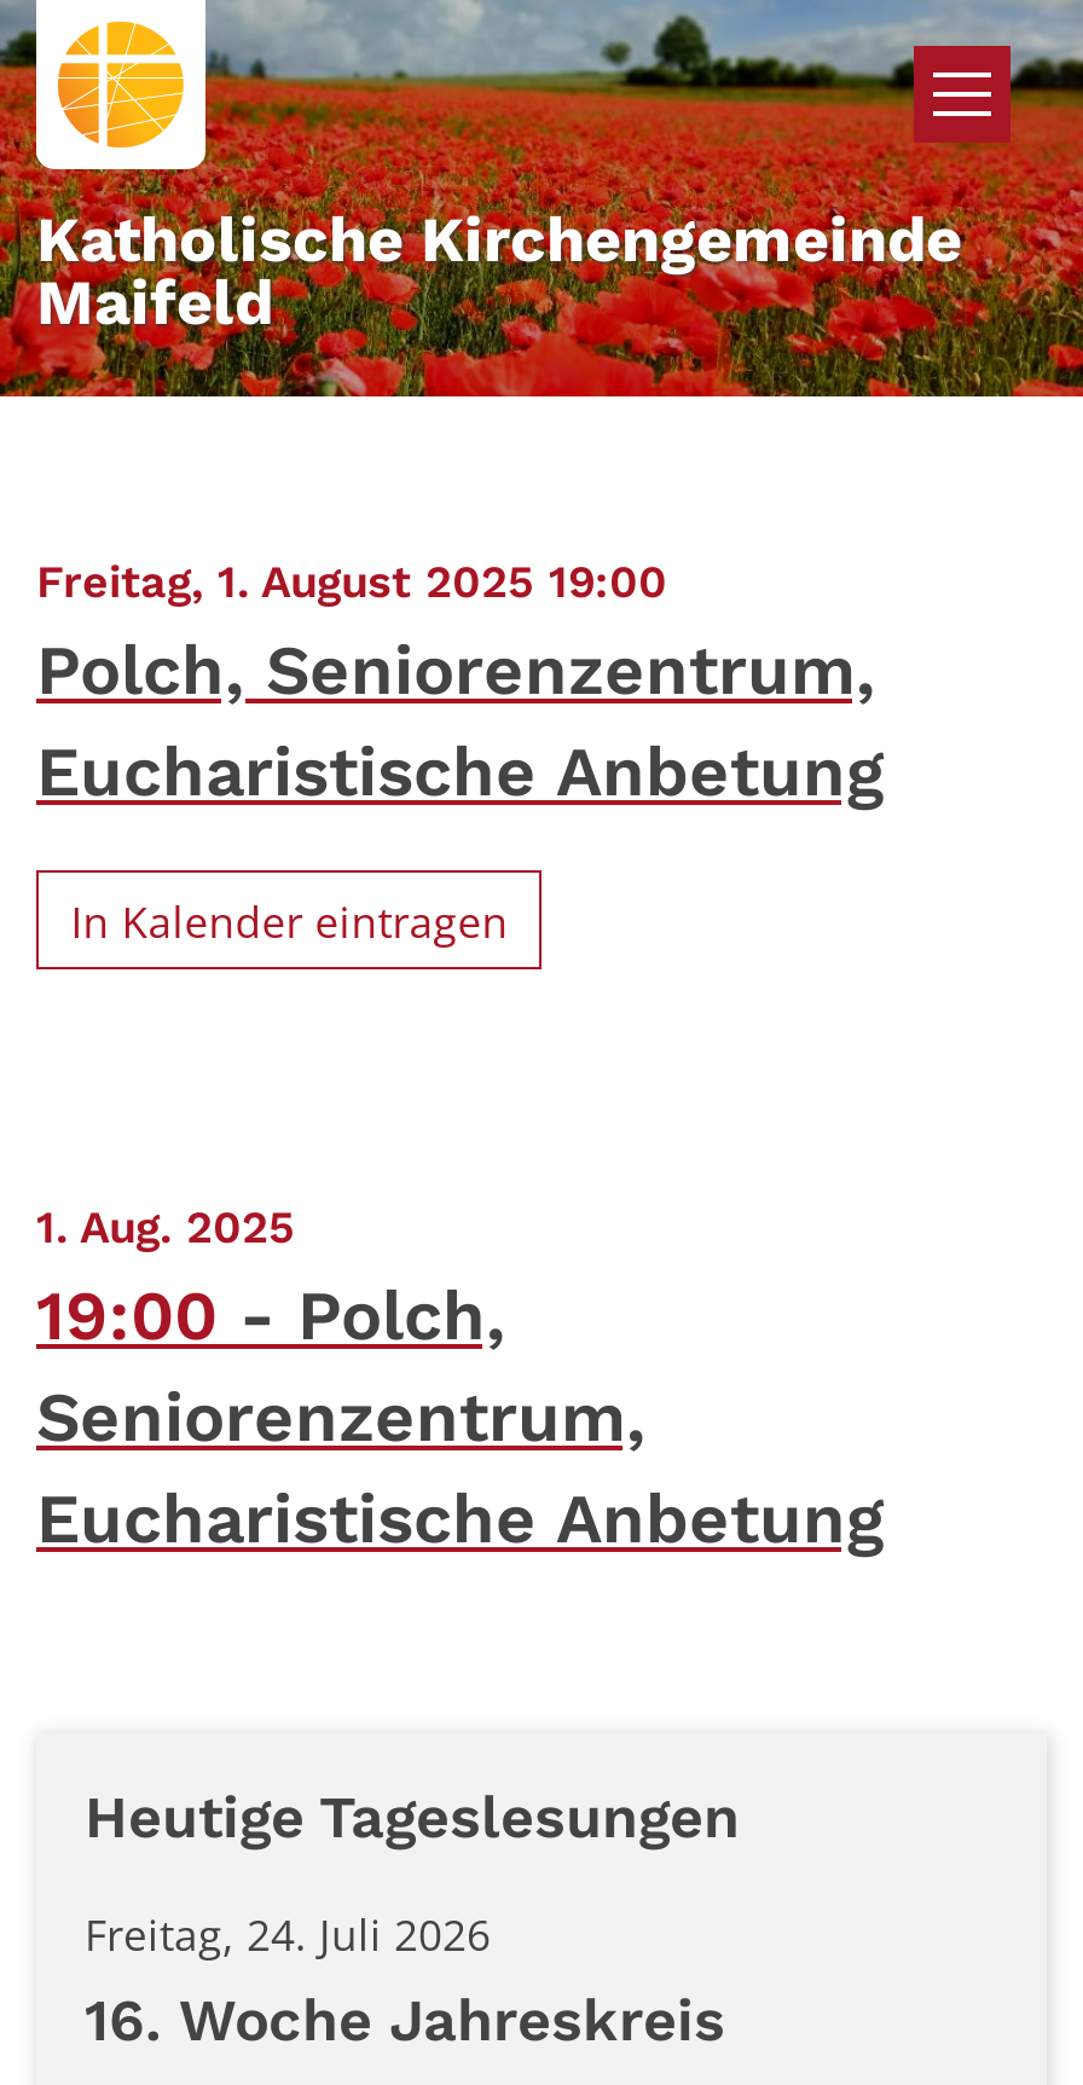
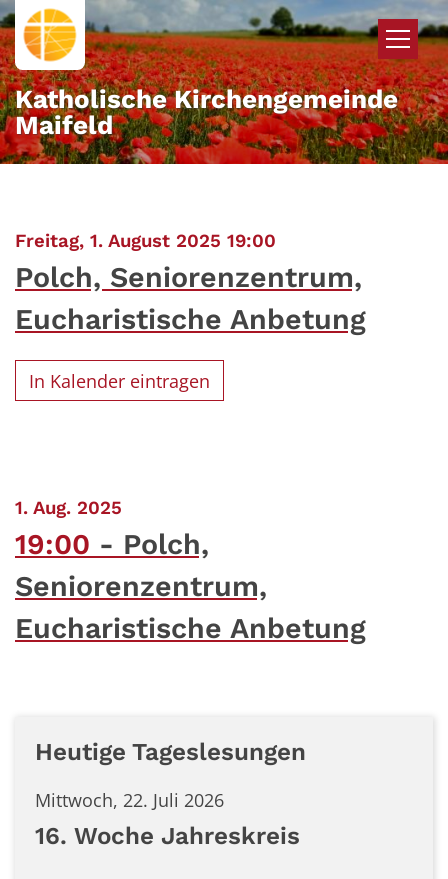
- Freitag, 24. Juli 2026
+ Mittwoch, 22. Juli 2026
